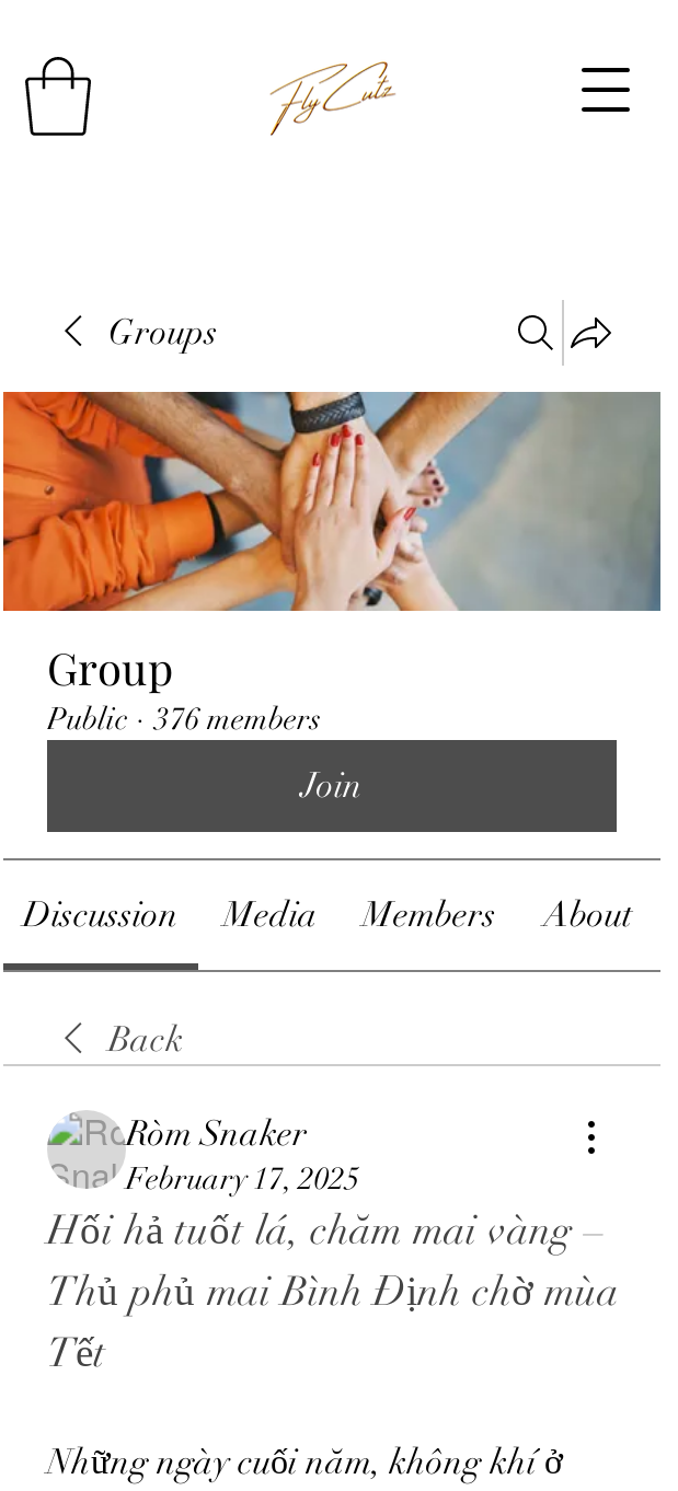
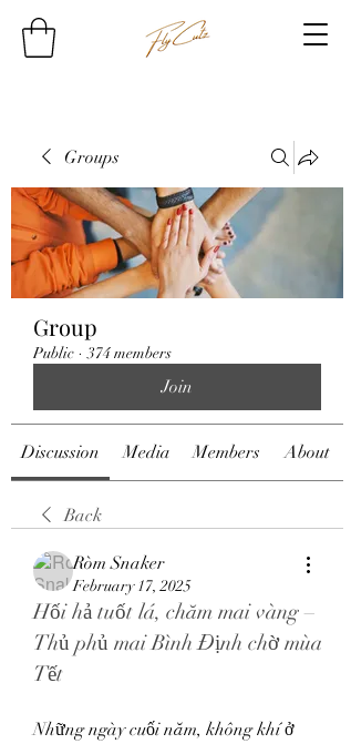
- Public · 376 members
+ Public · 374 members
